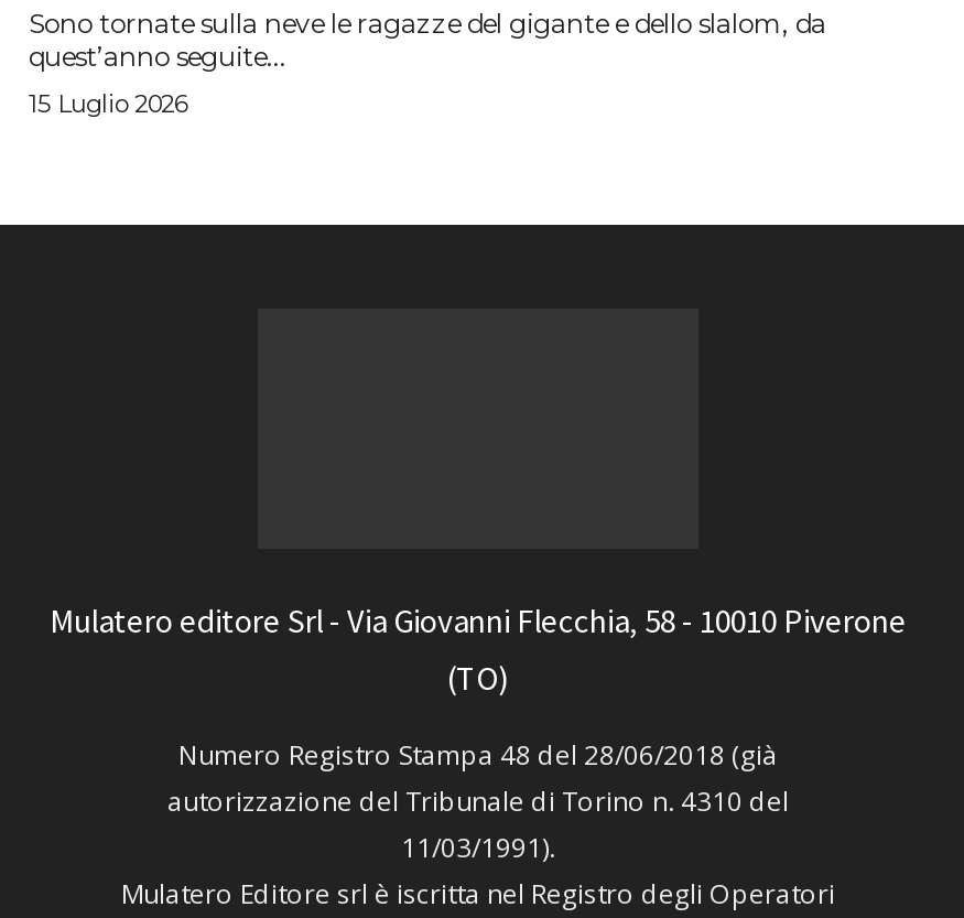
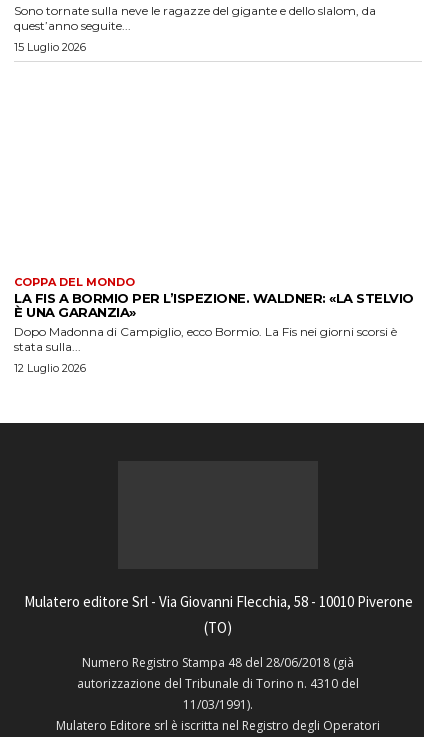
+ COPPA DEL MONDO
+ LA FIS A BORMIO PER L’ISPEZIONE. WALDNER: «LA STELVIO
+ È UNA GARANZIA»
+ Dopo Madonna di Campiglio, ecco Bormio. La Fis nei giorni scorsi è
+ stata sulla...
+ 12 Luglio 2026
